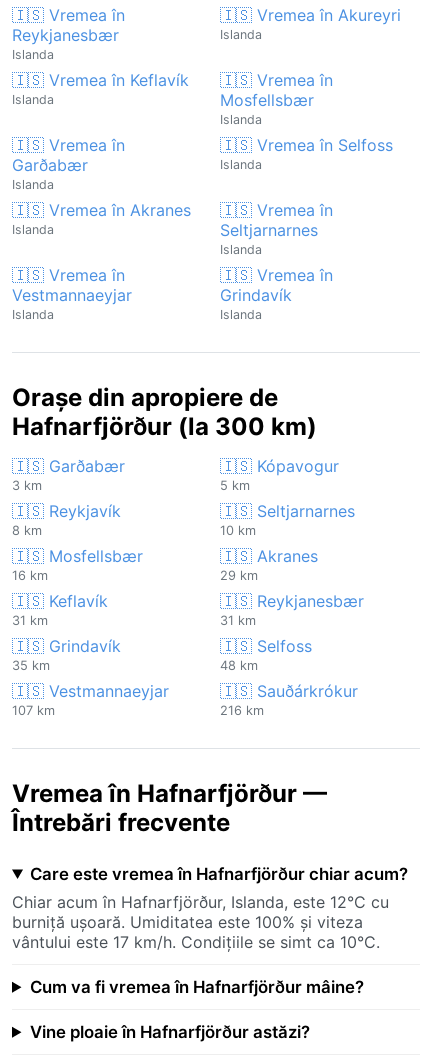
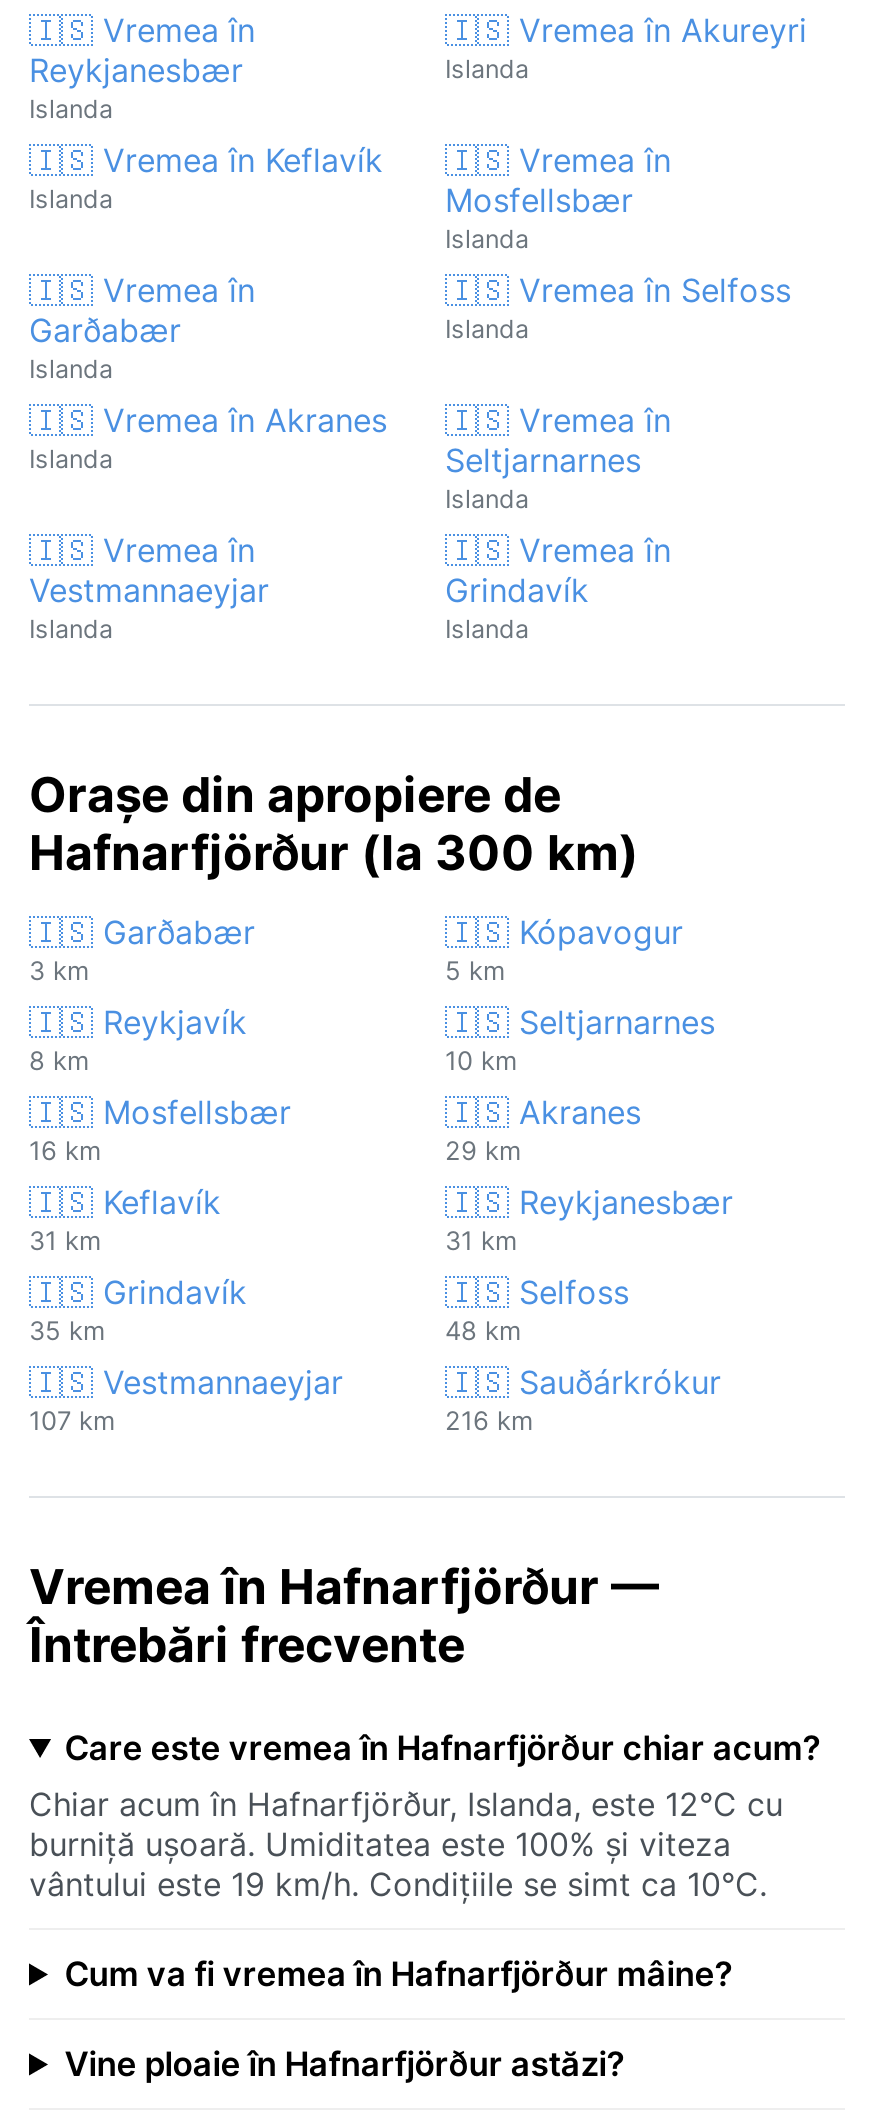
- vântului este 17 km/h. Condițiile se simt ca 10°C.
+ vântului este 19 km/h. Condițiile se simt ca 10°C.
